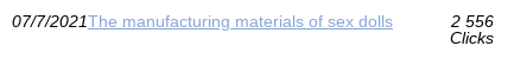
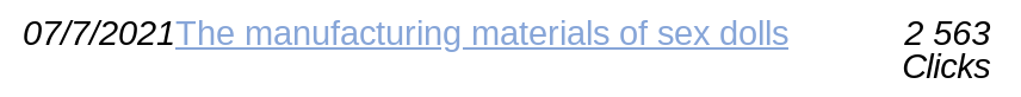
- 2 556
+ 2 563
